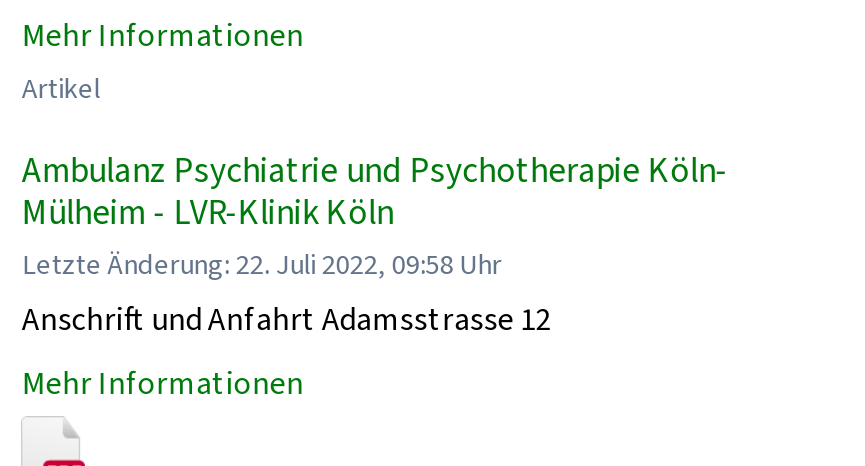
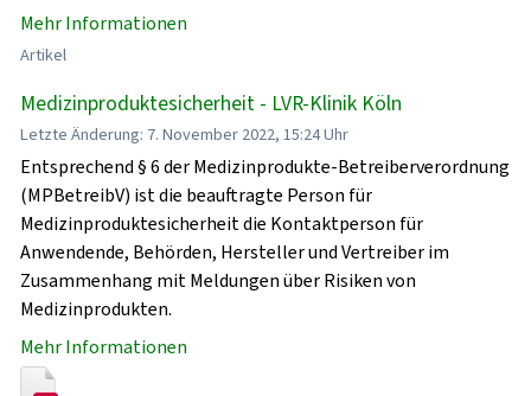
- Ambulanz Psychiatrie und Psychotherapie Köln-
- Mülheim - LVR-Klinik Köln
- Letzte Änderung: 22. Juli 2022, 09:58 Uhr
- Anschrift und Anfahrt Adamsstrasse 12
+ Medizinproduktesicherheit - LVR-Klinik Köln
+ Letzte Änderung: 7. November 2022, 15:24 Uhr
+ Entsprechend § 6 der Medizinprodukte-Betreiberverordnung
+ (MPBetreibV) ist die beauftragte Person für
+ Medizinproduktesicherheit die Kontaktperson für
+ Anwendende, Behörden, Hersteller und Vertreiber im
+ Zusammenhang mit Meldungen über Risiken von
+ Medizinprodukten.
